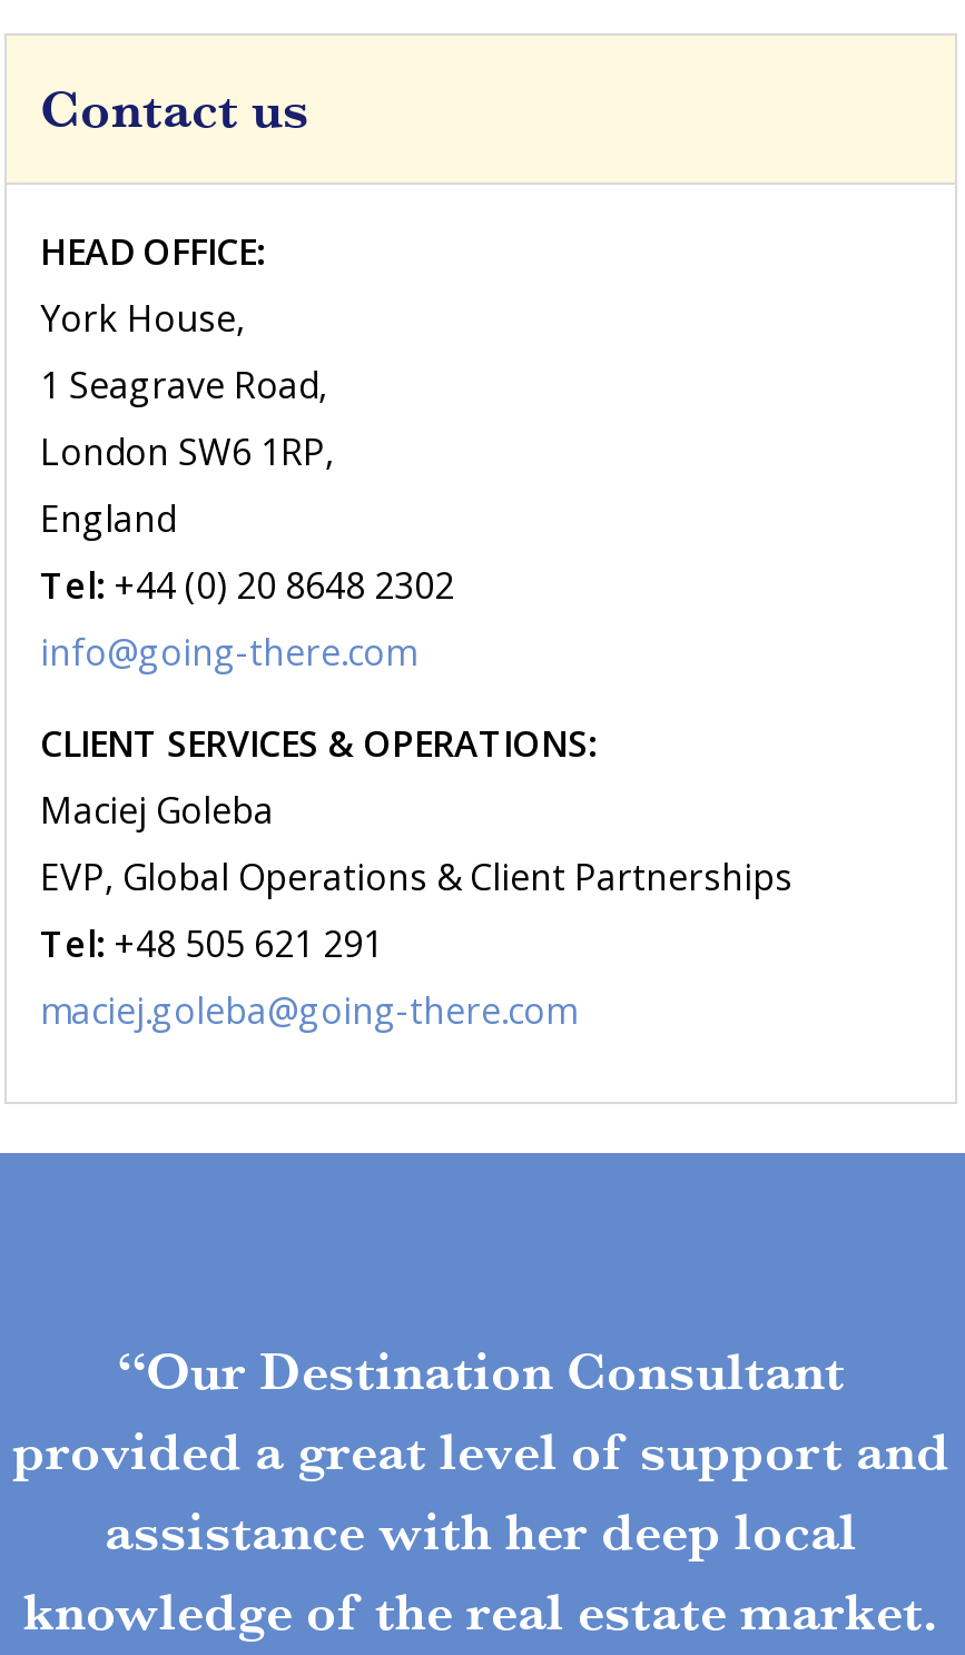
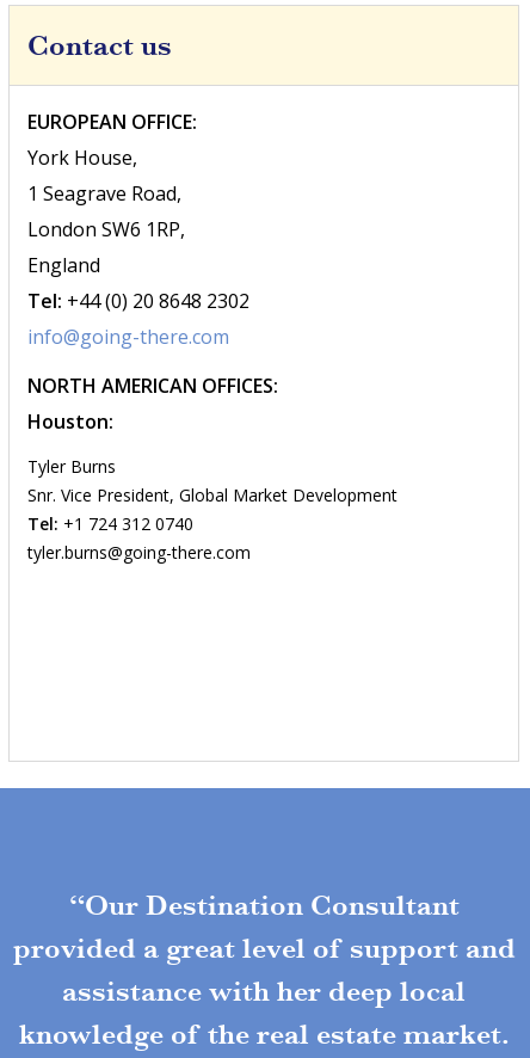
- HEAD OFFICE:
+ EUROPEAN OFFICE:

- CLIENT SERVICES & OPERATIONS:
- Maciej Goleba
- EVP, Global Operations & Client Partnerships
- Tel: +48 505 621 291
- maciej.goleba@going-there.com
+ NORTH AMERICAN OFFICES:
+ Houston:
+ Tyler Burns
+ Snr. Vice President, Global Market Development
+ Tel: +1 724 312 0740
+ tyler.burns@going-there.com
